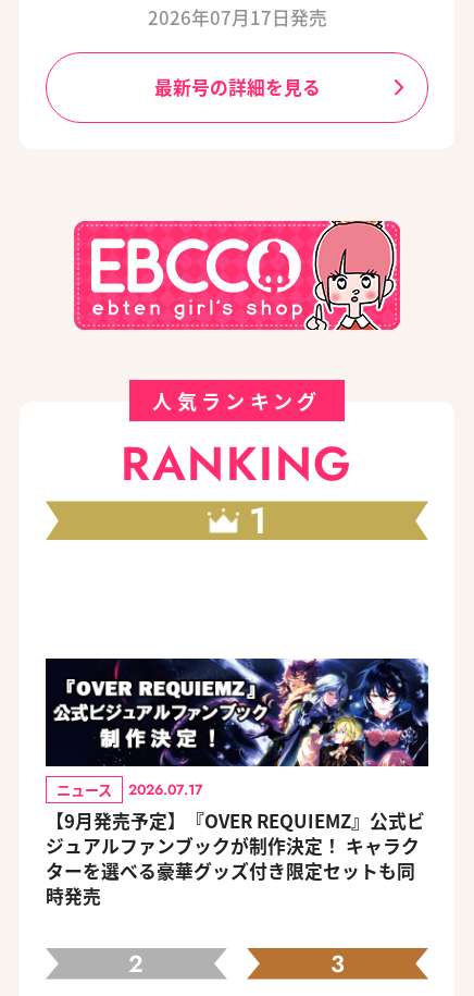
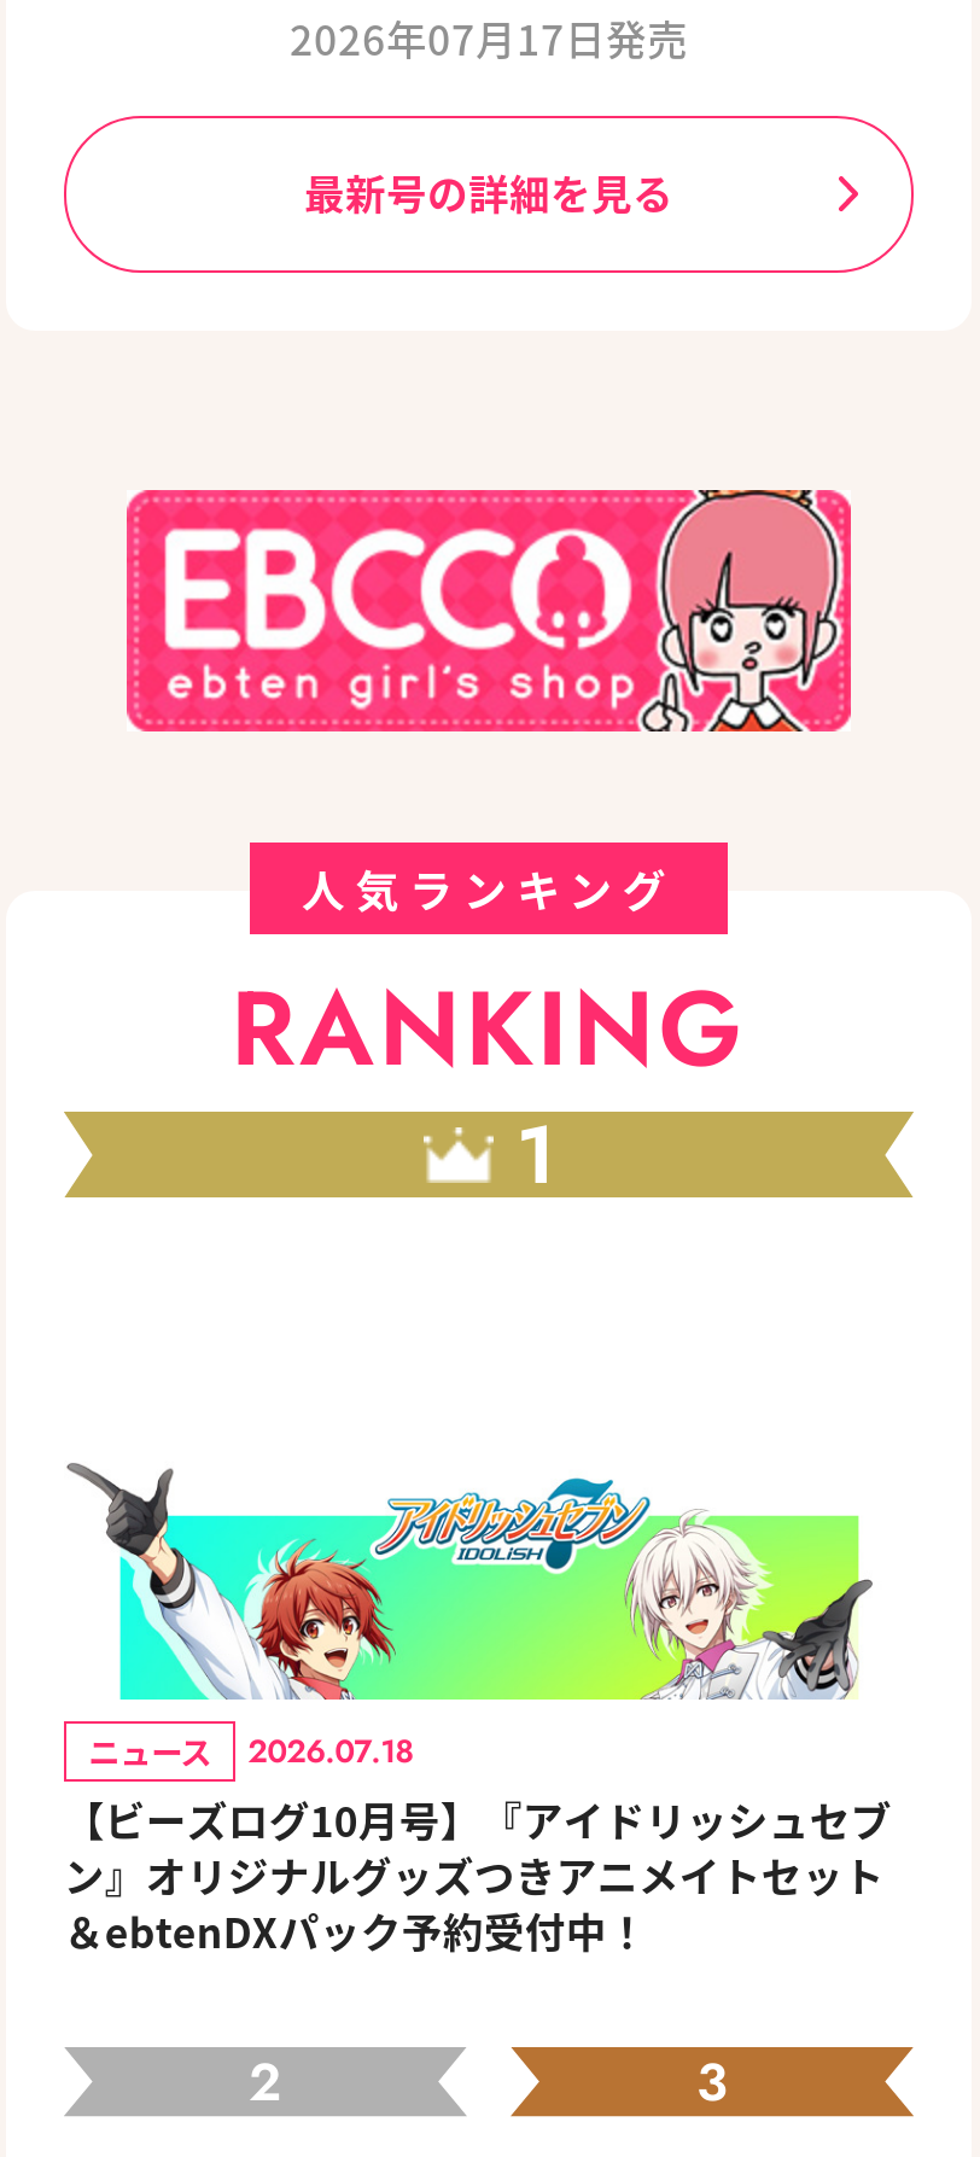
- [image]
- 2026.07.17
- 【9月発売予定】『OVER REQUIEMZ』公式ビ
- ジュアルファンブックが制作決定！ キャラク
- ターを選べる豪華グッズ付き限定セットも同
- 時発売
+ [image]
+ 2026.07.18
+ 【ビーズログ10月号】『アイドリッシュセブ
+ ン』オリジナルグッズつきアニメイトセット
+ ＆ebtenDXパック予約受付中！
